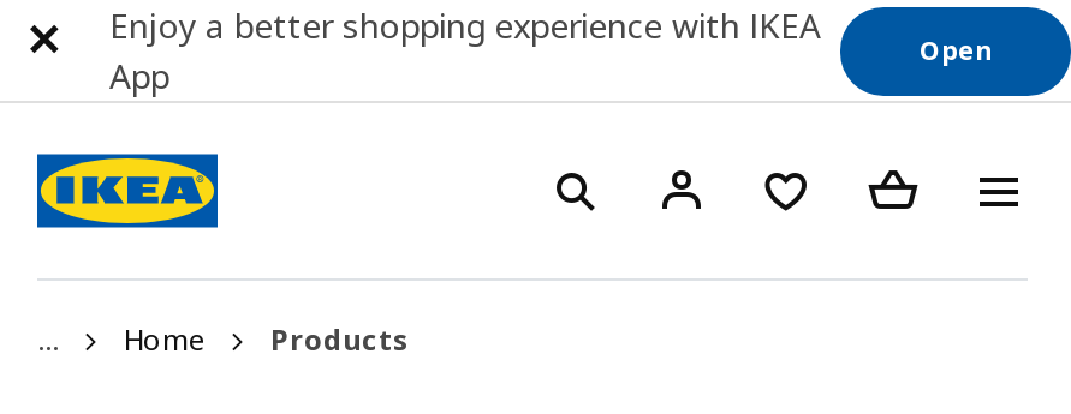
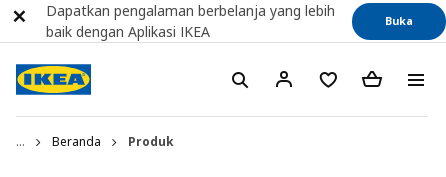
- Enjoy a better shopping experience with IKEA
- App
+ Dapatkan pengalaman berbelanja yang lebih
+ baik dengan Aplikasi IKEA

- Open
+ Buka

- Home
- Products
+ Beranda
+ Produk
